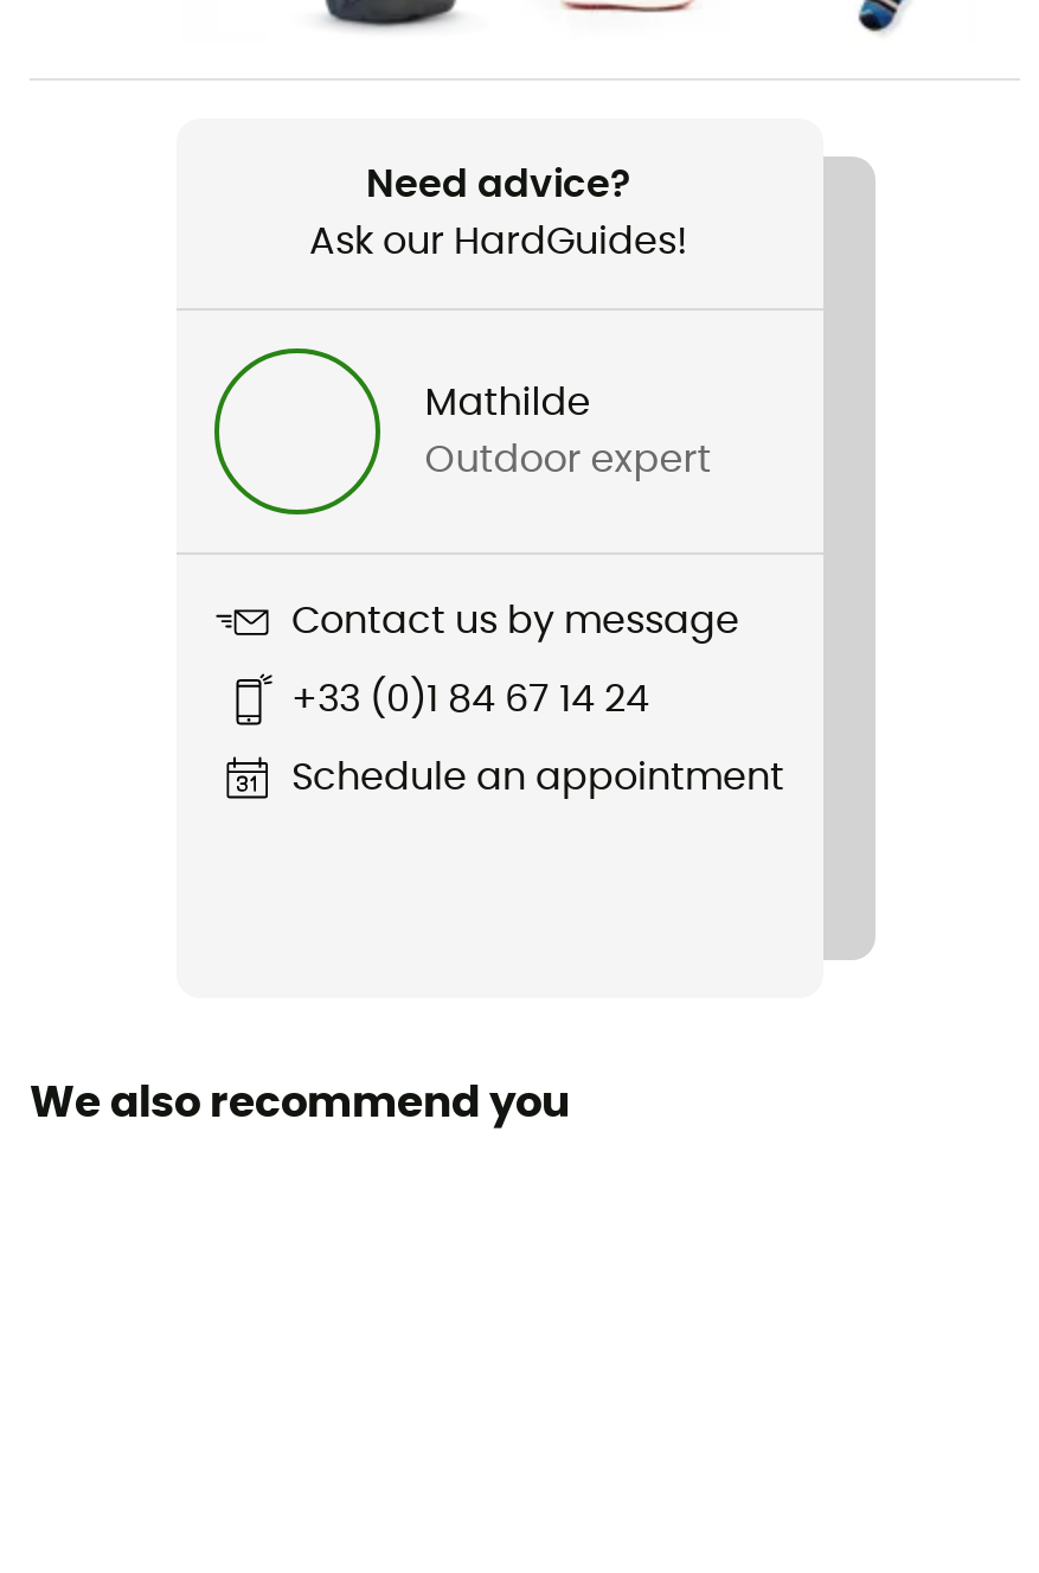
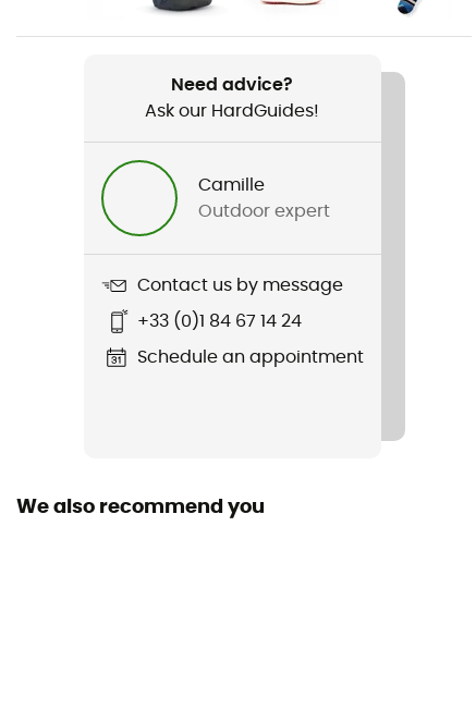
- Mathilde
+ Camille
